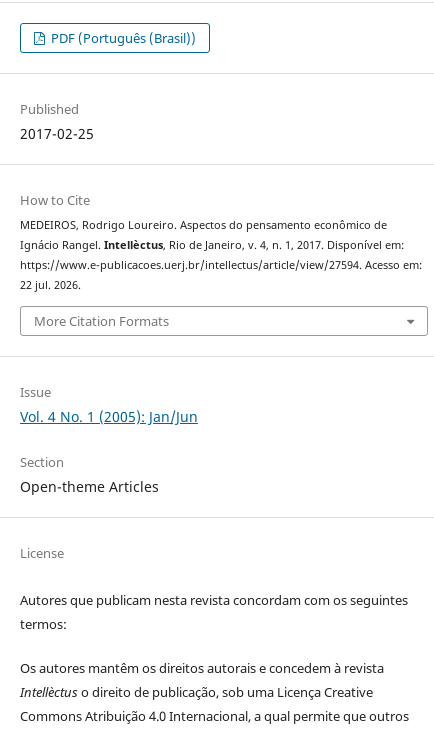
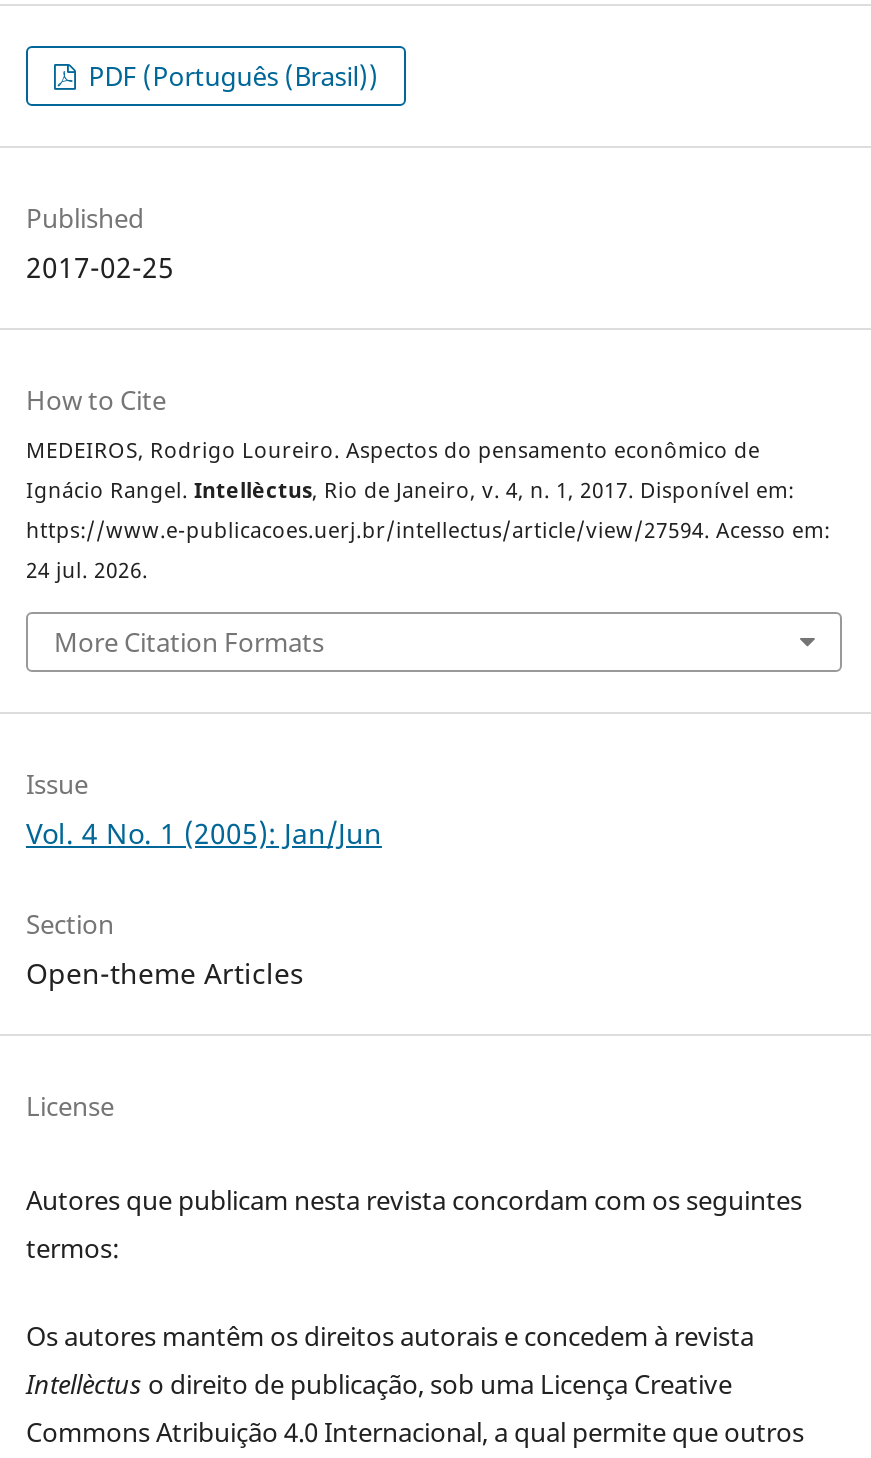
- 22 jul. 2026.
+ 24 jul. 2026.
